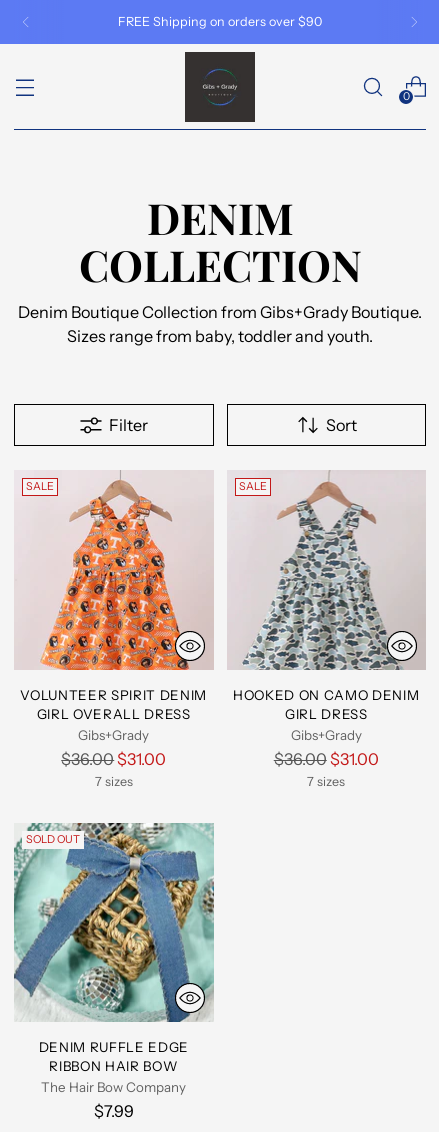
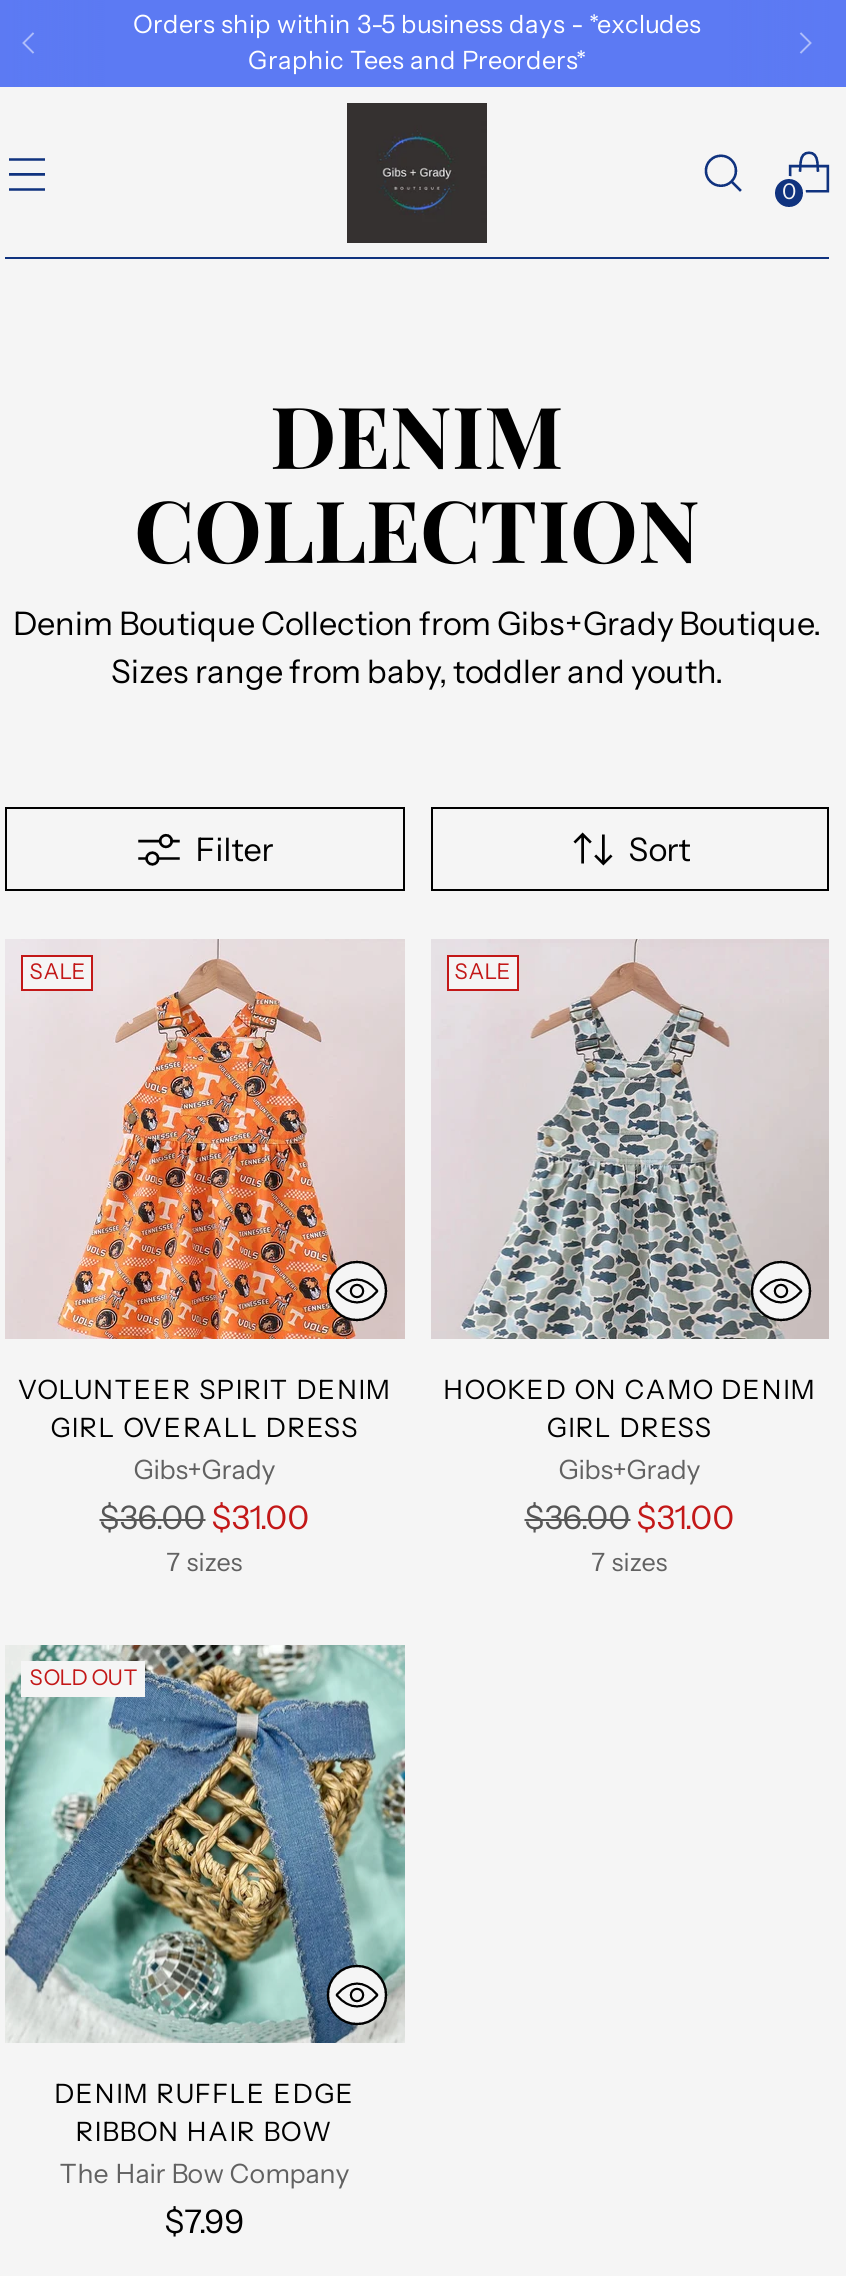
- FREE Shipping on orders over $90
+ Orders ship within 3-5 business days - *excludes
+ Graphic Tees and Preorders*
